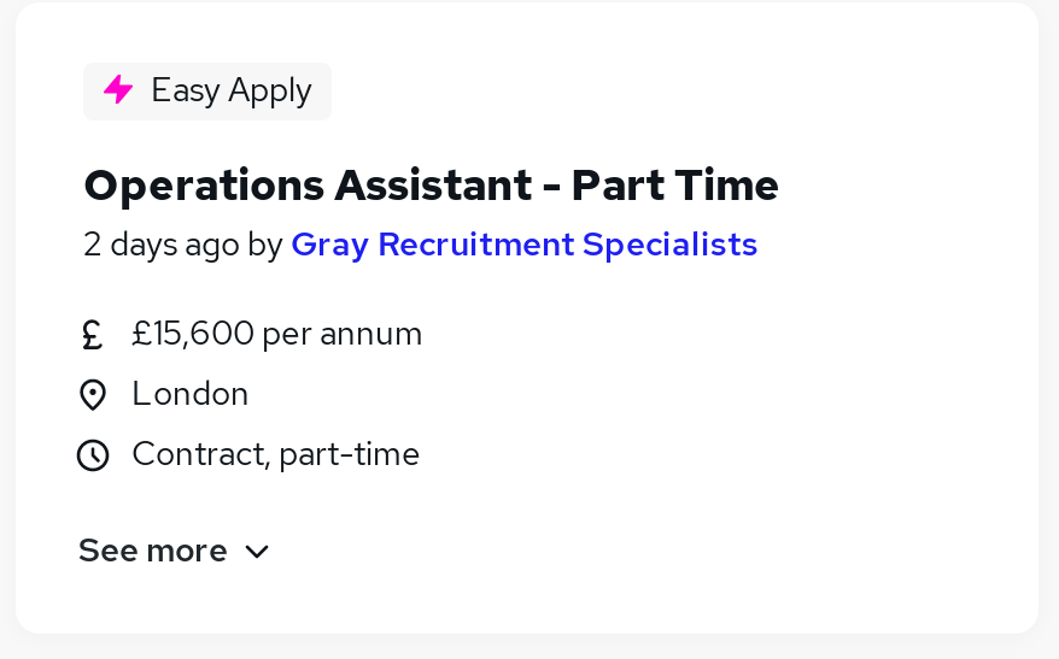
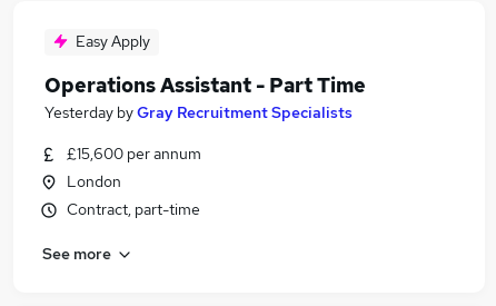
- 2 days ago by Gray Recruitment Specialists
+ Yesterday by Gray Recruitment Specialists
